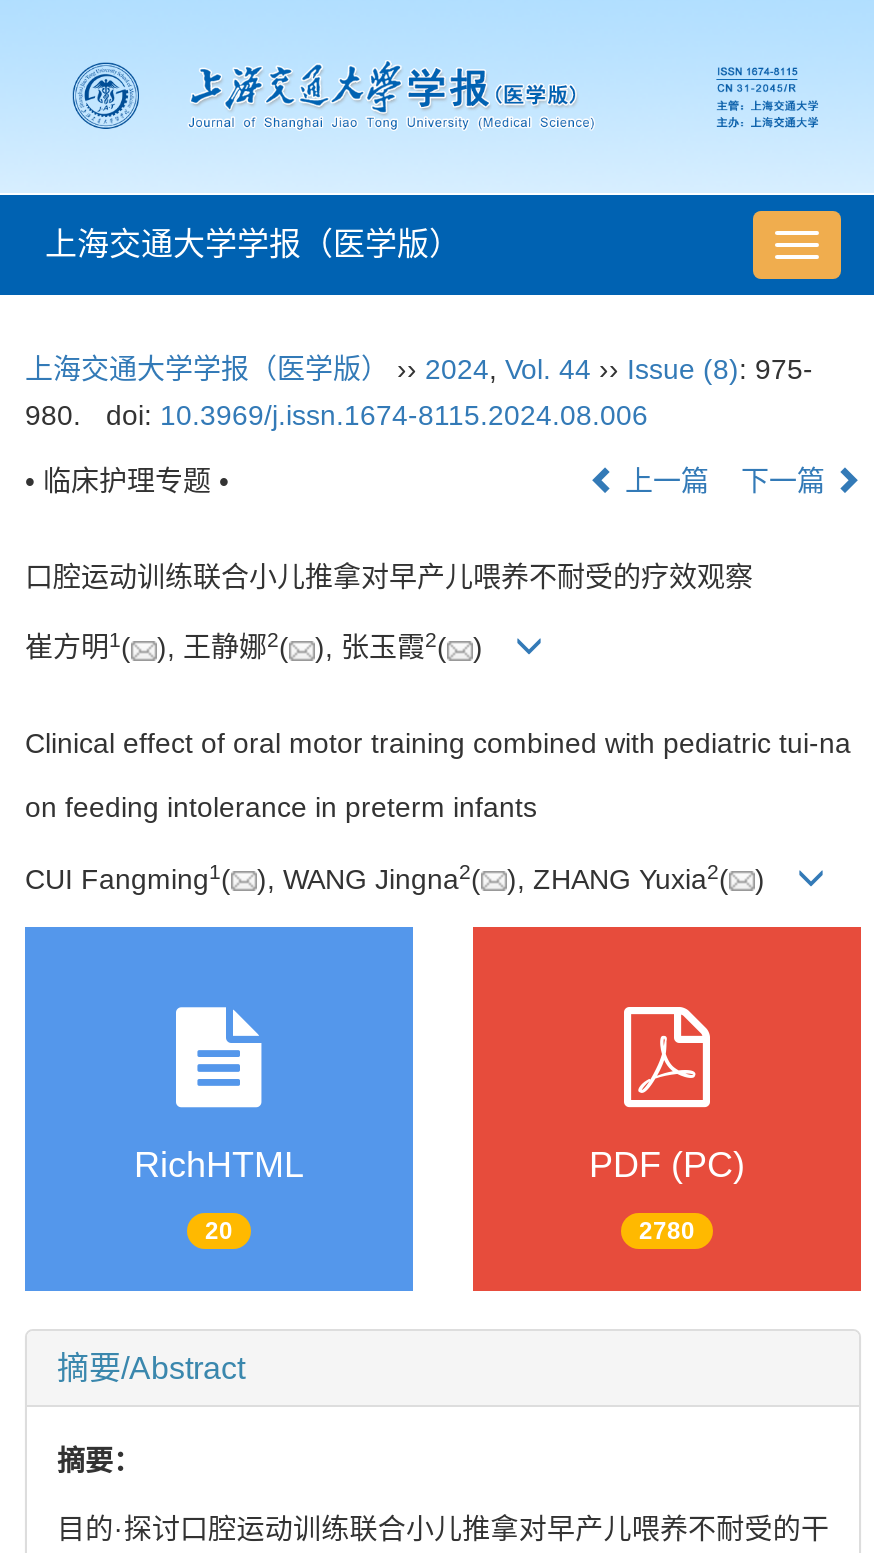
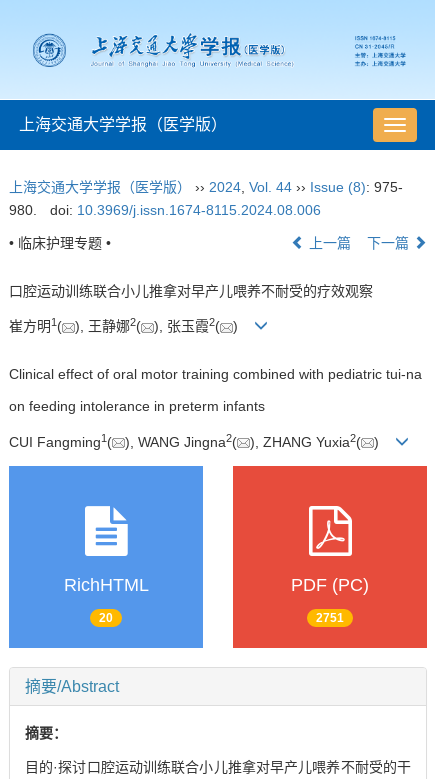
- 2780
+ 2751
